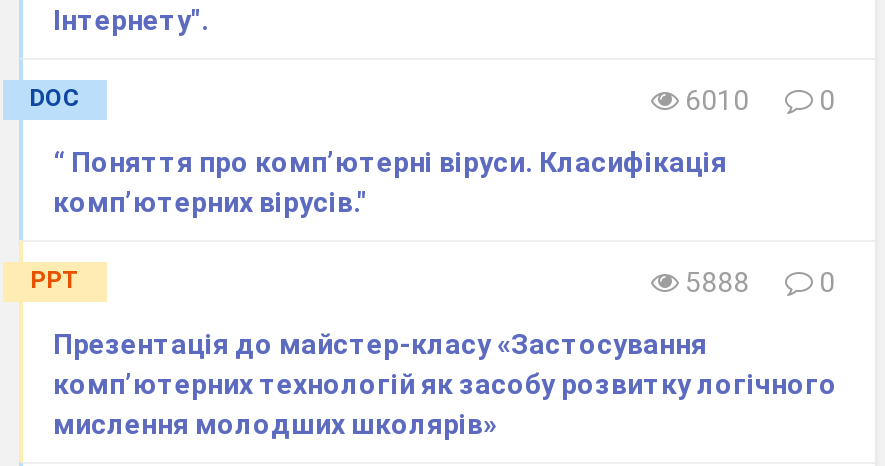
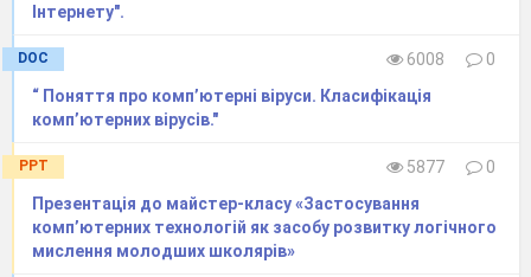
- 6010 0
+ 6008 0

- 5888 0
+ 5877 0
